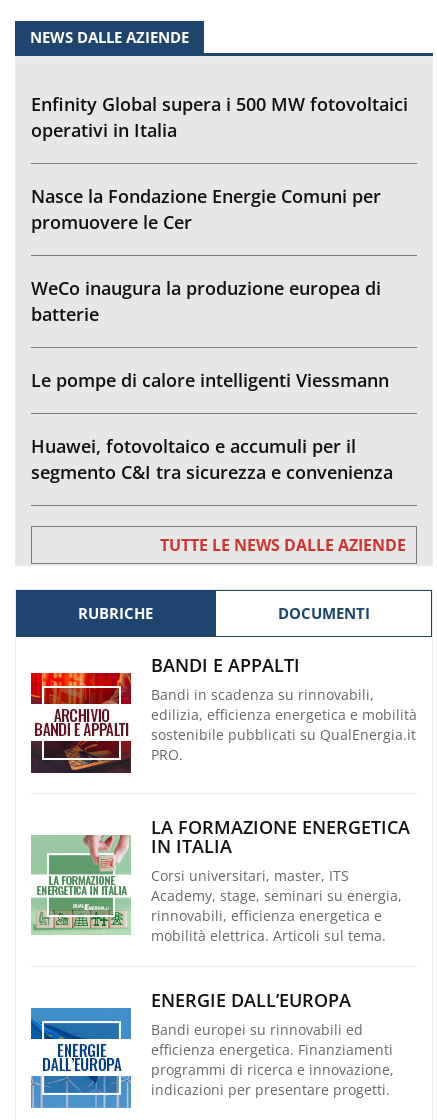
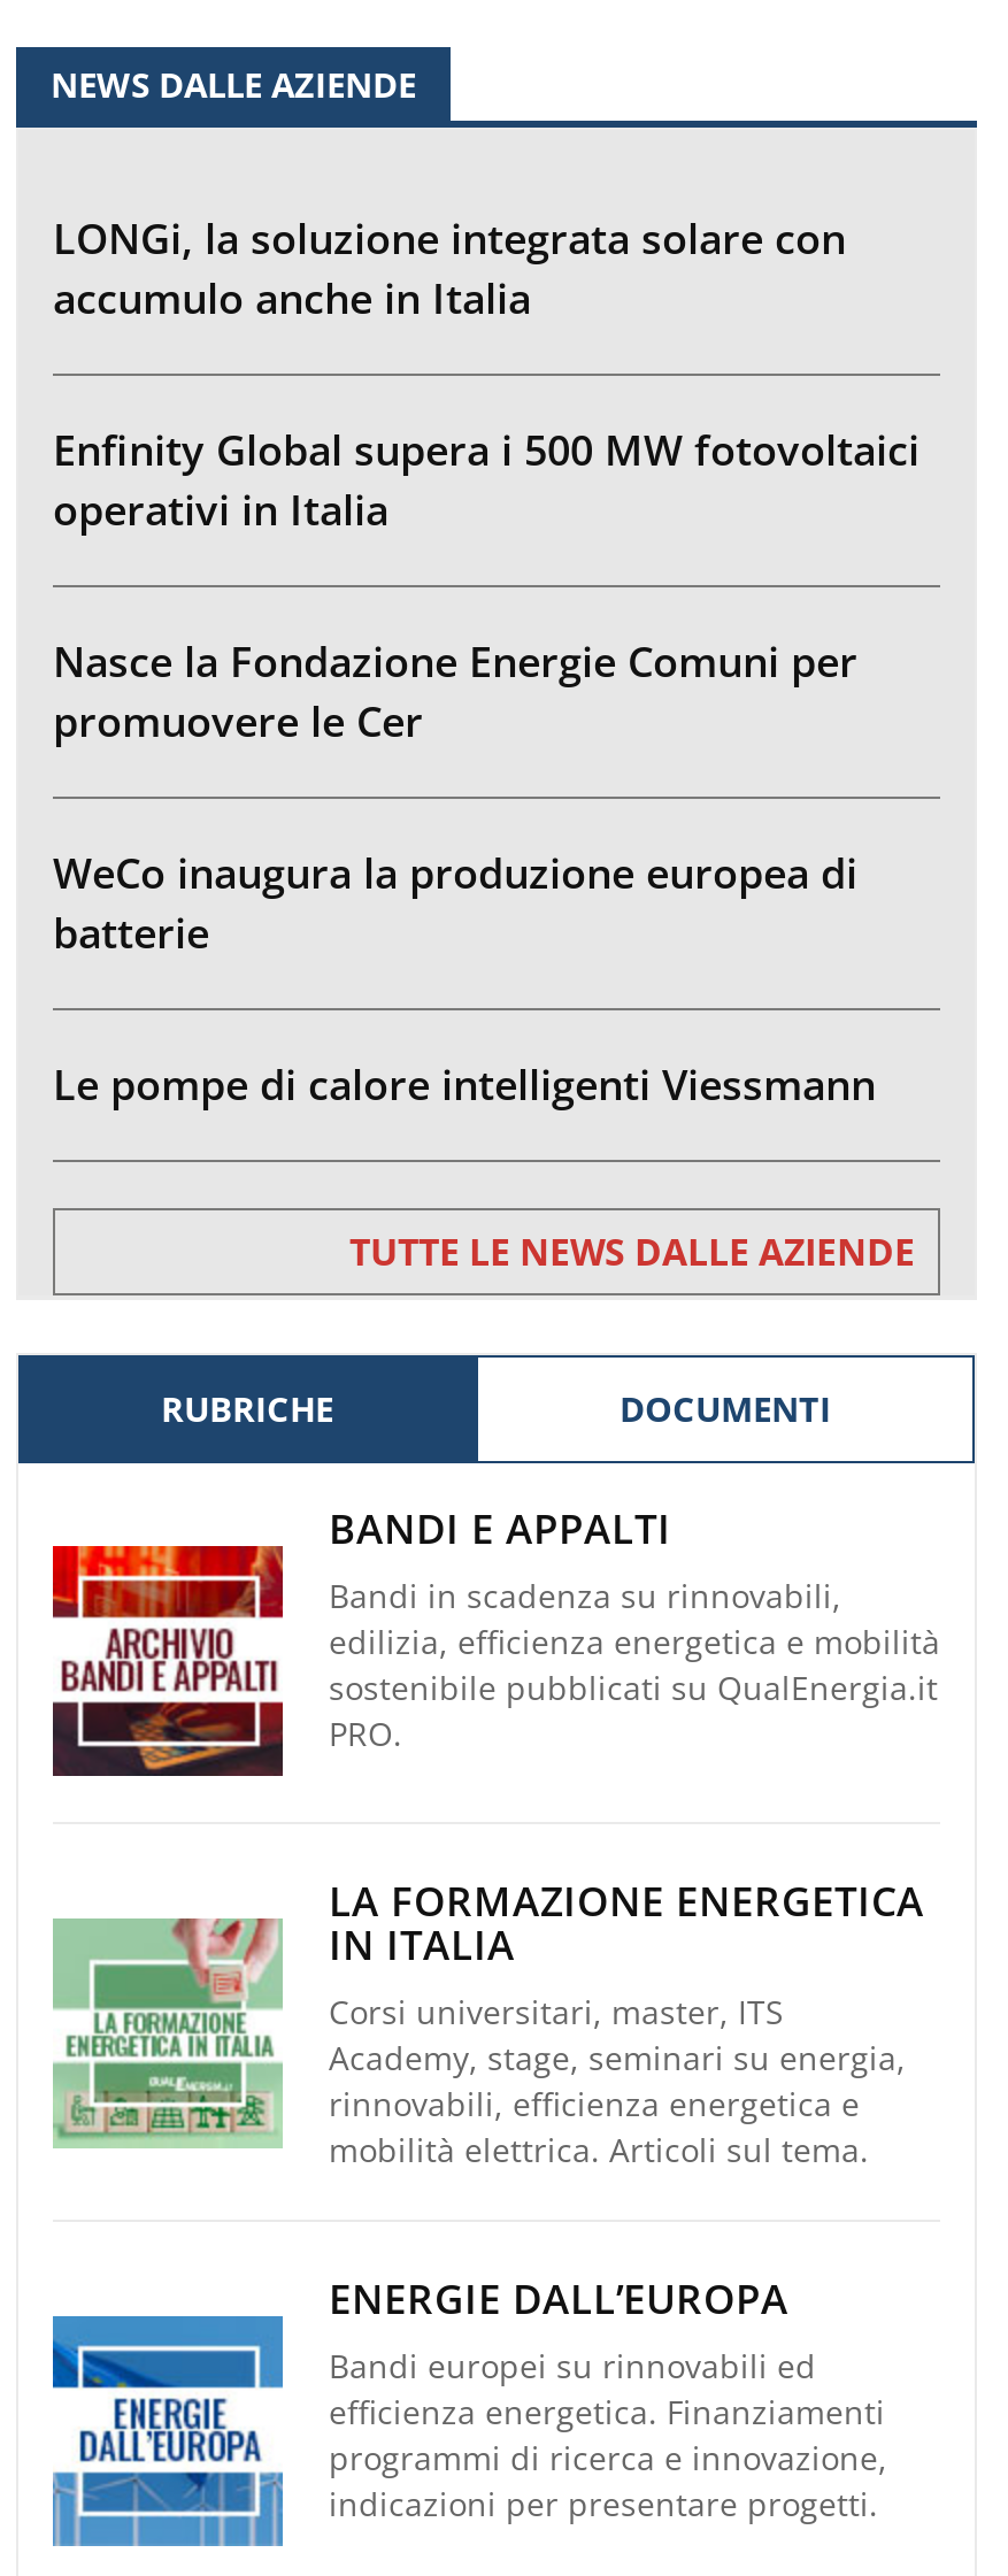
+ LONGi, la soluzione integrata solare con
+ accumulo anche in Italia

moved down: Enfinity Global supera i 500 MW fotovoltaici | operativi in Italia | Nasce la Fondazione Energie Comuni per | promuovere le Cer | WeCo inaugura la produzione europea di | batterie | Le pompe di calore intelligenti Viessmann

- Huawei, fotovoltaico e accumuli per il
- segmento C&I tra sicurezza e convenienza
